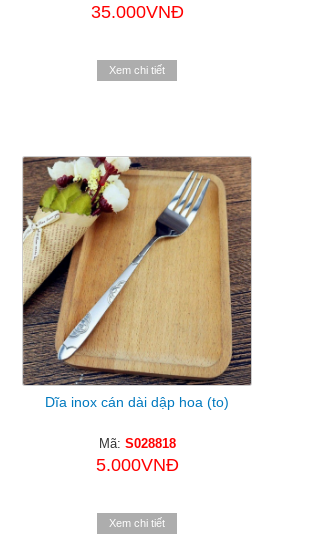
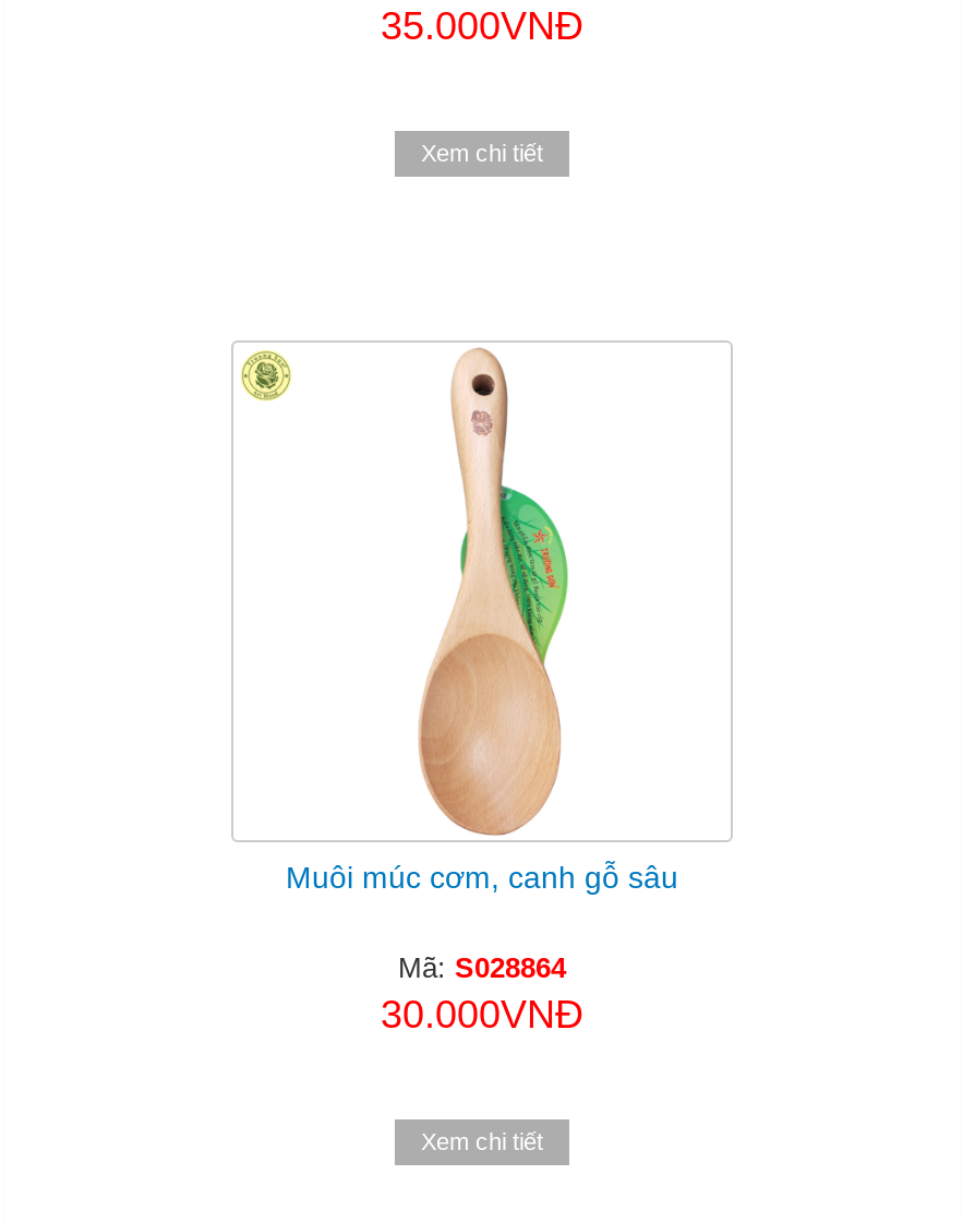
- [image]
- Dĩa inox cán dài dập hoa (to)
+ [image]
+ Muôi múc cơm, canh gỗ sâu

- Mã: S028818
- 5.000VNĐ
+ Mã: S028864
+ 30.000VNĐ
